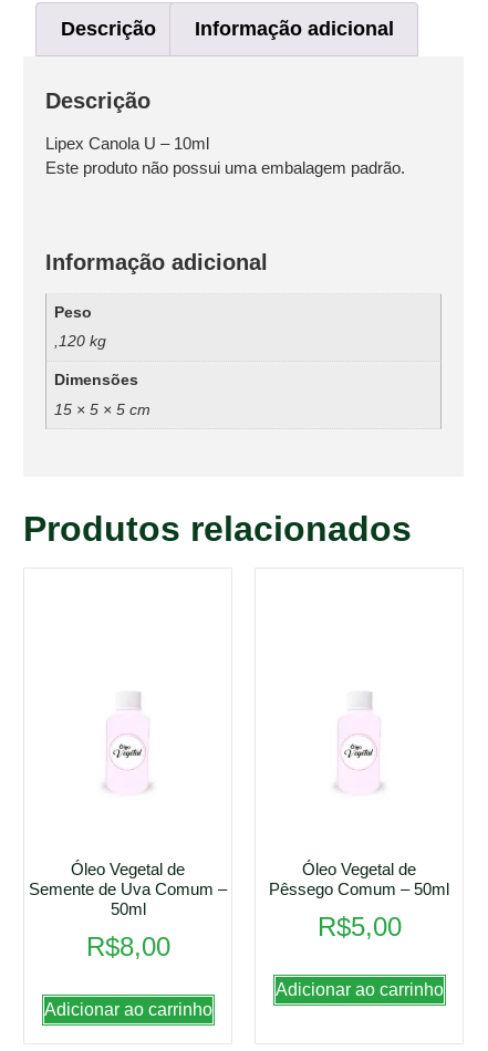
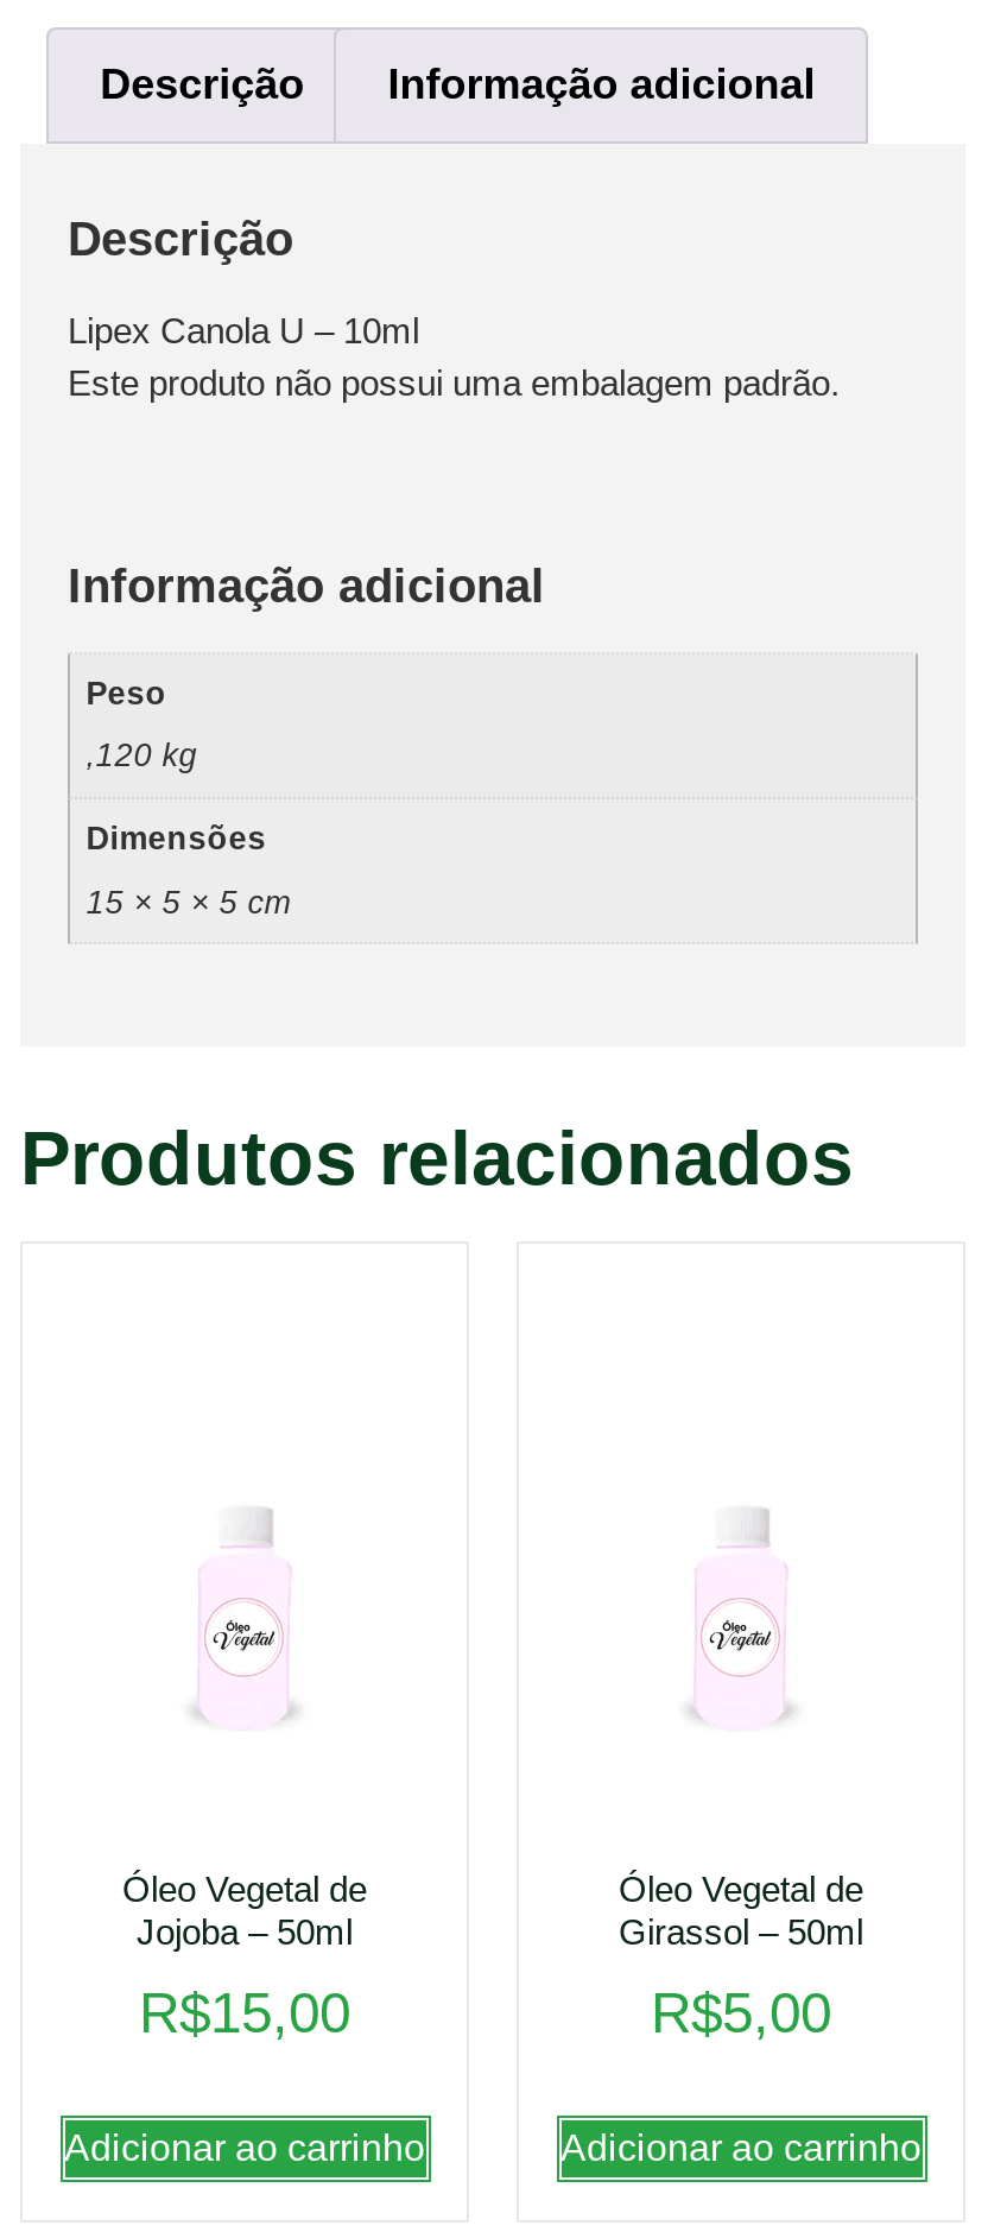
- Semente de Uva Comum –
- 50ml
+ Jojoba – 50ml

- Pêssego Comum – 50ml
+ Girassol – 50ml

- R$8,00
+ R$15,00
